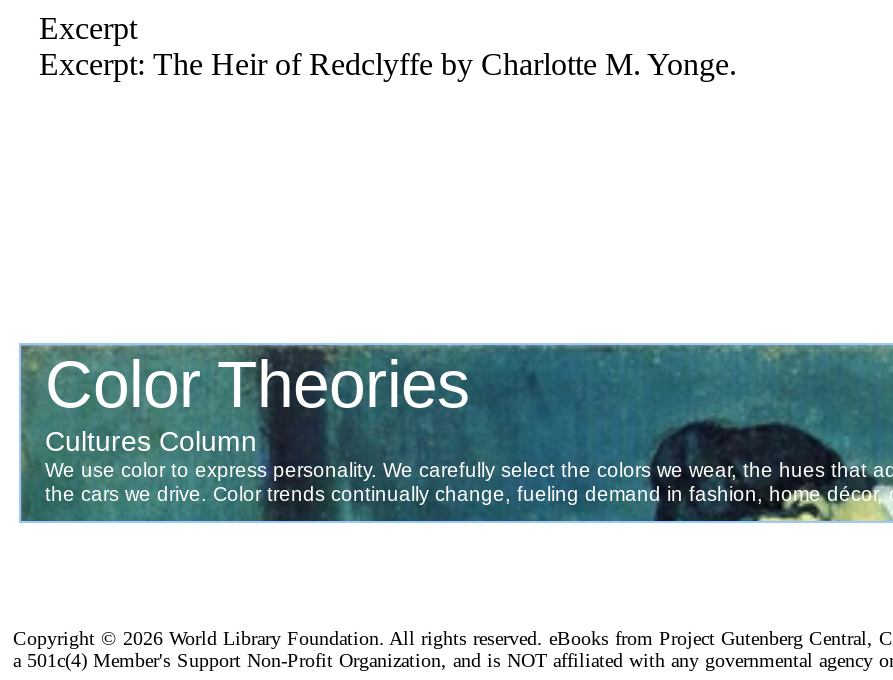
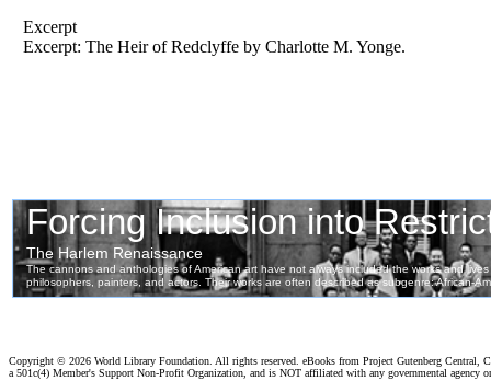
- [image]
+ [image]
